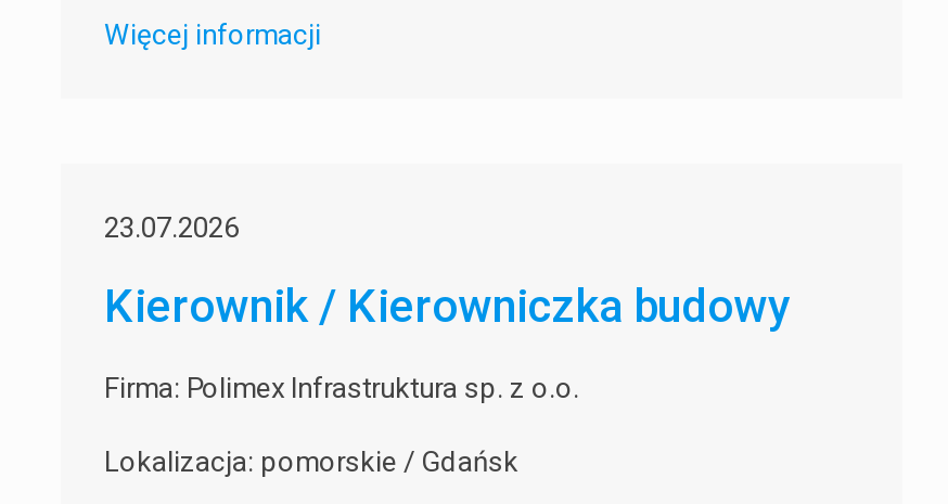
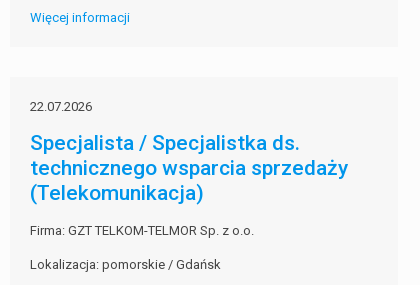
- 23.07.2026
+ 22.07.2026

- Kierownik / Kierowniczka budowy
+ Specjalista / Specjalistka ds.
+ technicznego wsparcia sprzedaży
+ (Telekomunikacja)

- Firma: Polimex Infrastruktura sp. z o.o.
+ Firma: GZT TELKOM-TELMOR Sp. z o.o.
